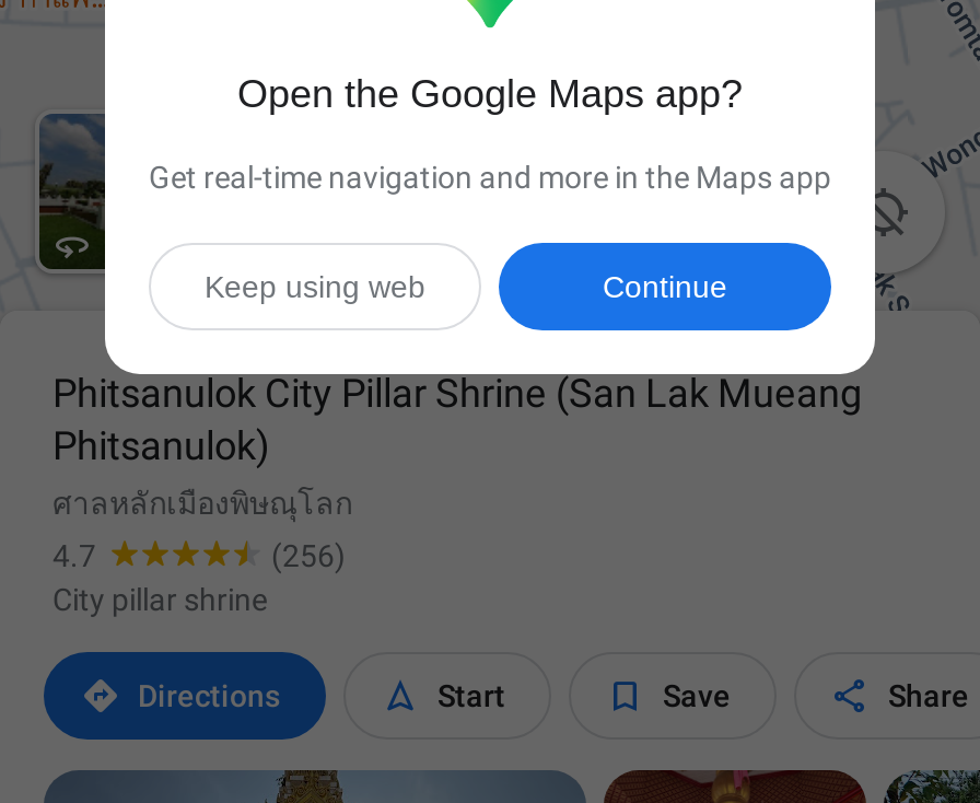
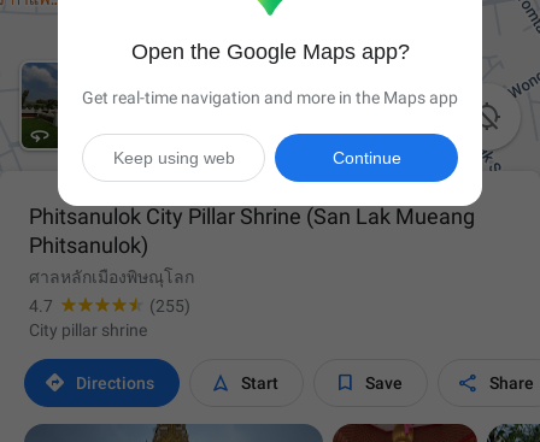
- (256)
+ (255)
